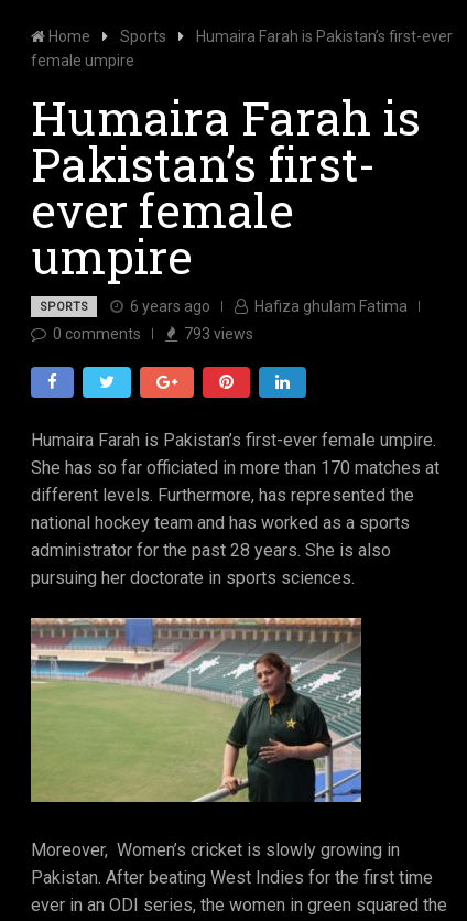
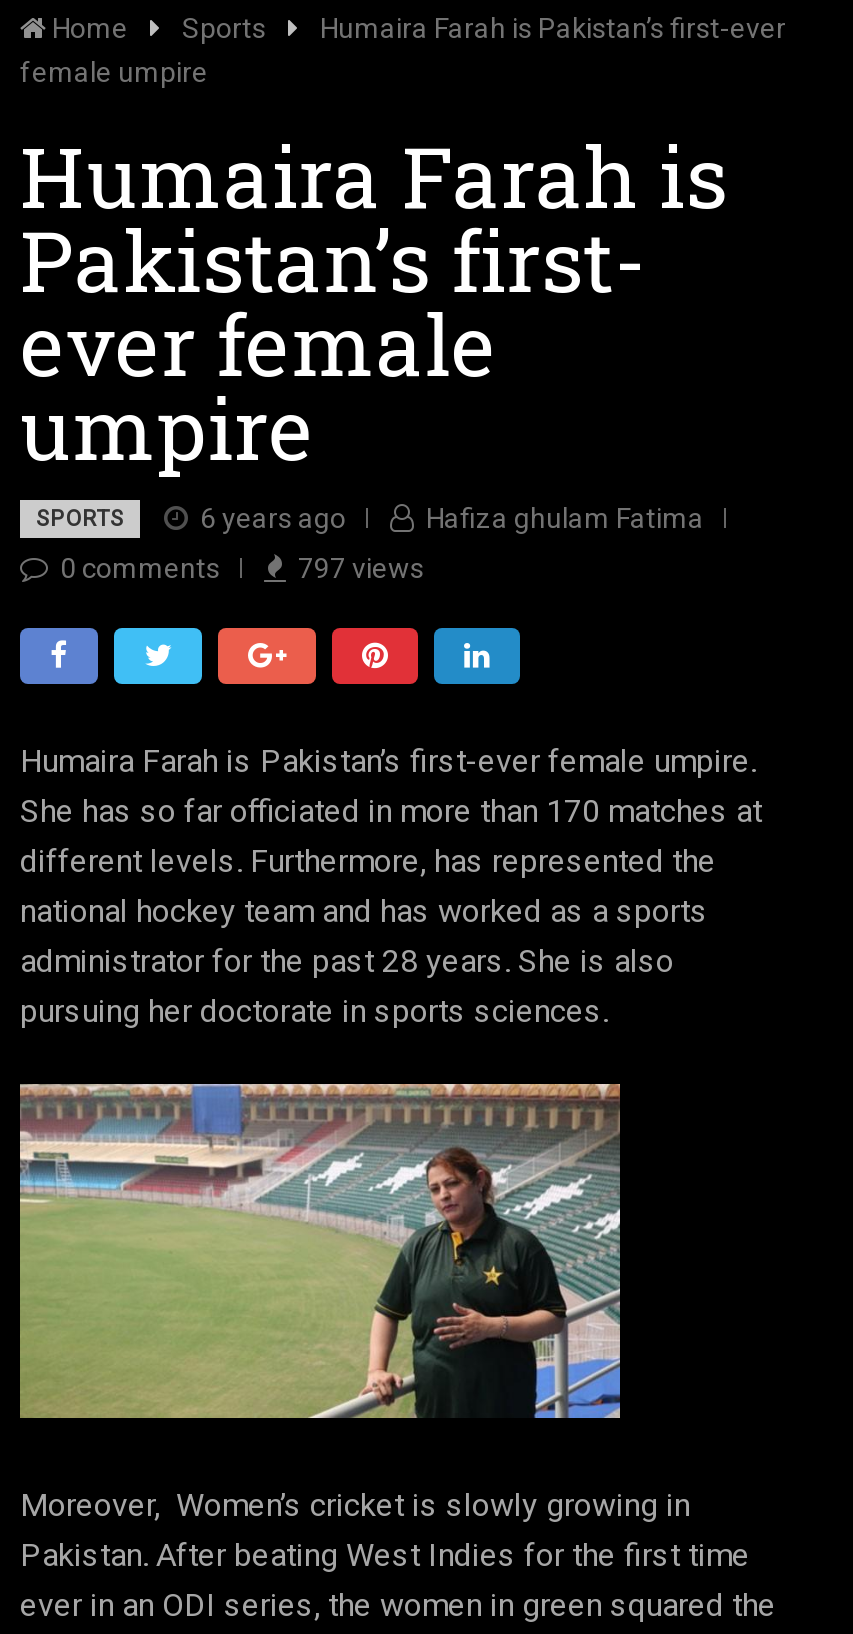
- 793 views
+ 797 views
